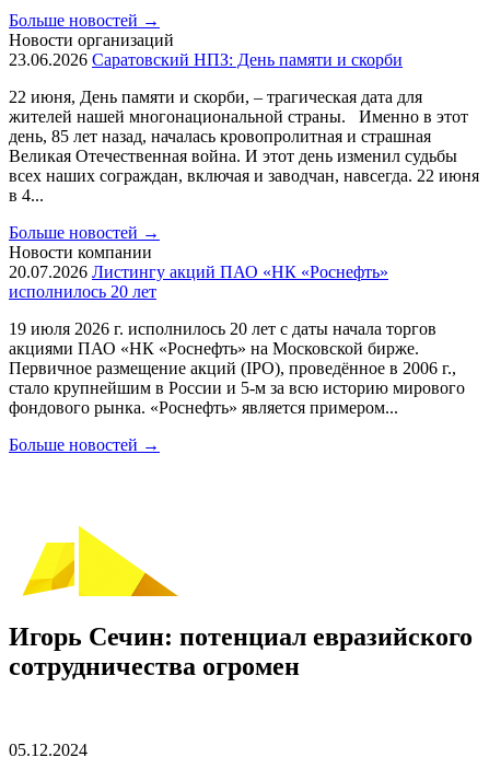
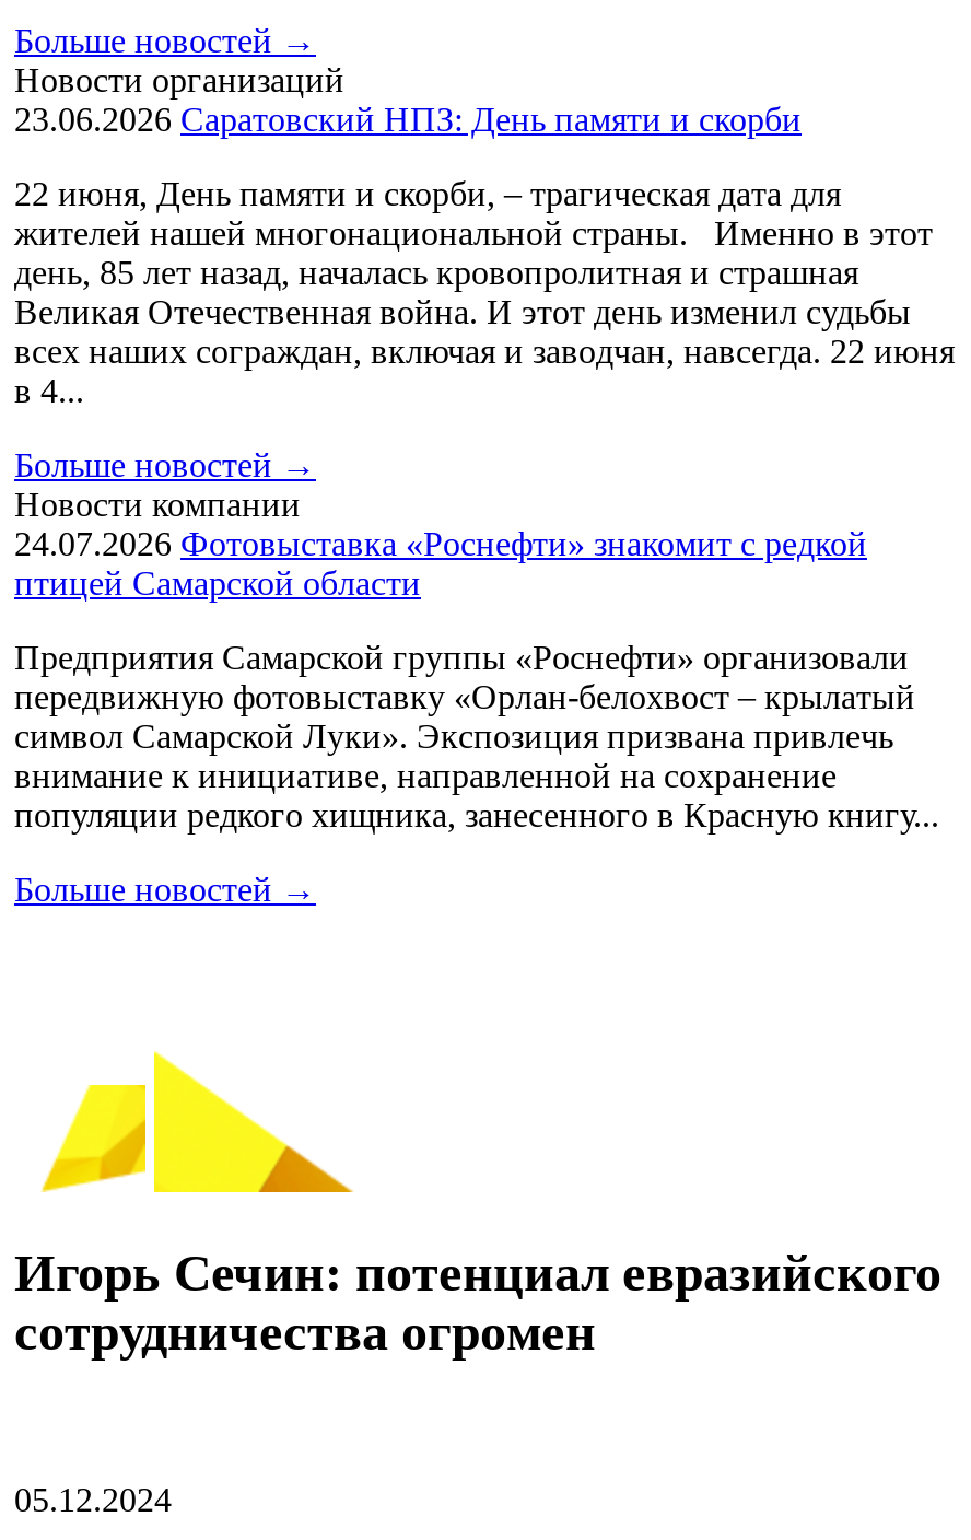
- 20.07.2026 Листингу акций ПАО «НК «Роснефть»
- исполнилось 20 лет
+ 24.07.2026 Фотовыставка «Роснефти» знакомит с редкой
+ птицей Самарской области

- 19 июля 2026 г. исполнилось 20 лет с даты начала торгов
- акциями ПАО «НК «Роснефть» на Московской бирже.
- Первичное размещение акций (IPO), проведённое в 2006 г.,
- стало крупнейшим в России и 5-м за всю историю мирового
- фондового рынка. «Роснефть» является примером...
+ Предприятия Самарской группы «Роснефти» организовали
+ передвижную фотовыставку «Орлан-белохвост – крылатый
+ символ Самарской Луки». Экспозиция призвана привлечь
+ внимание к инициативе, направленной на сохранение
+ популяции редкого хищника, занесенного в Красную книгу...
